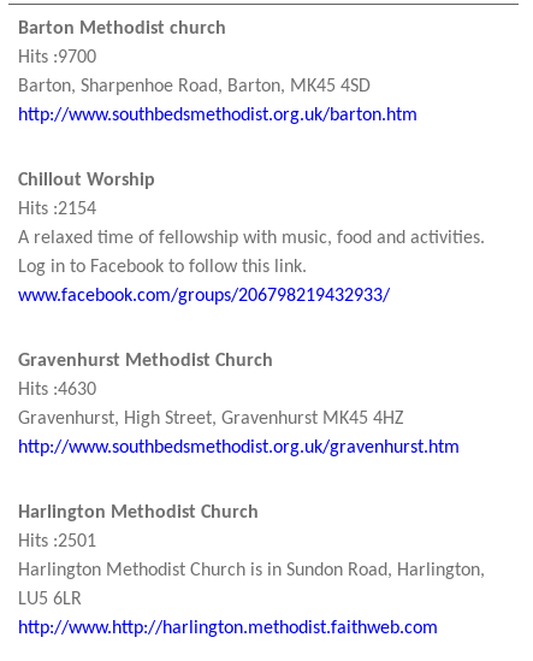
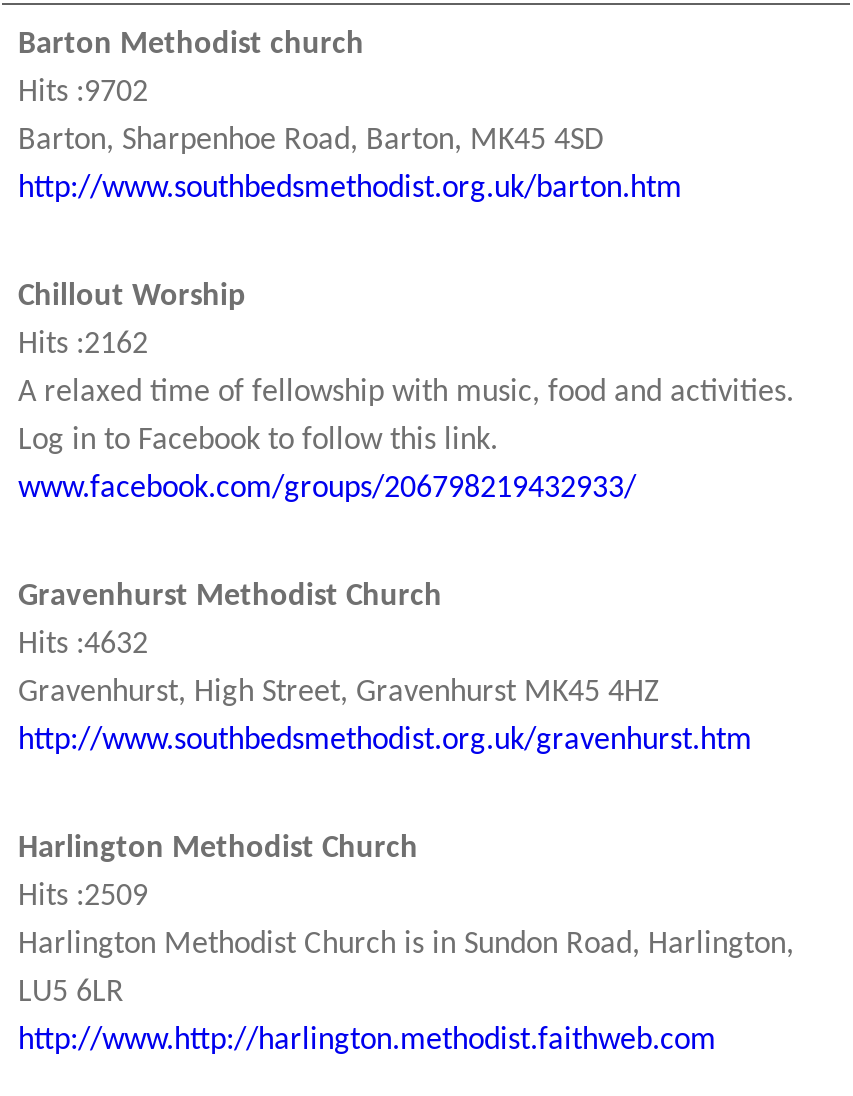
- Hits :9700
+ Hits :9702

- Hits :2154
+ Hits :2162

- Hits :4630
+ Hits :4632

- Hits :2501
+ Hits :2509
